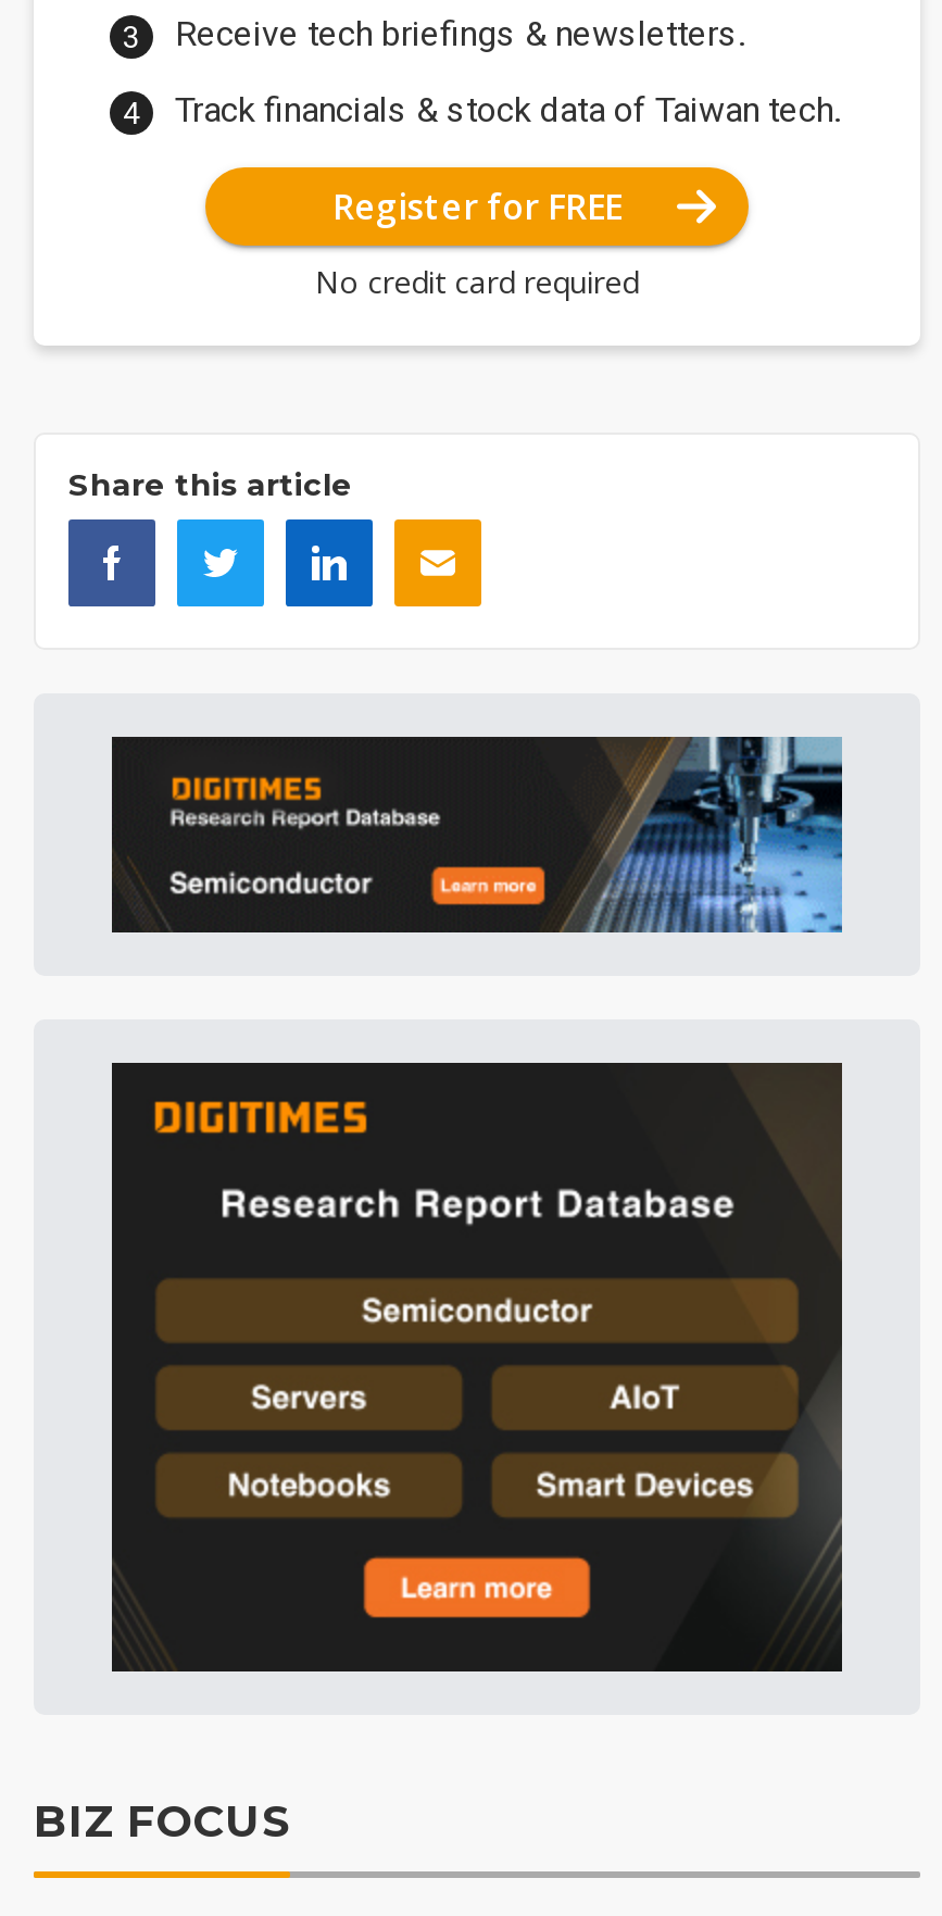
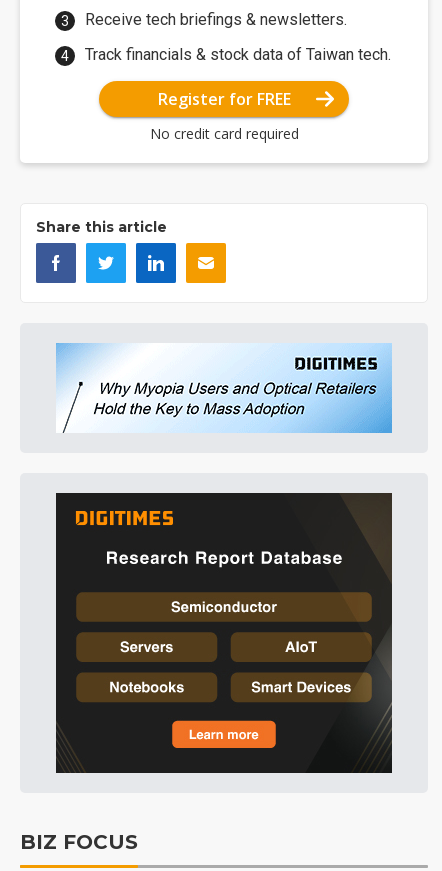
- [image]
+ [image]
